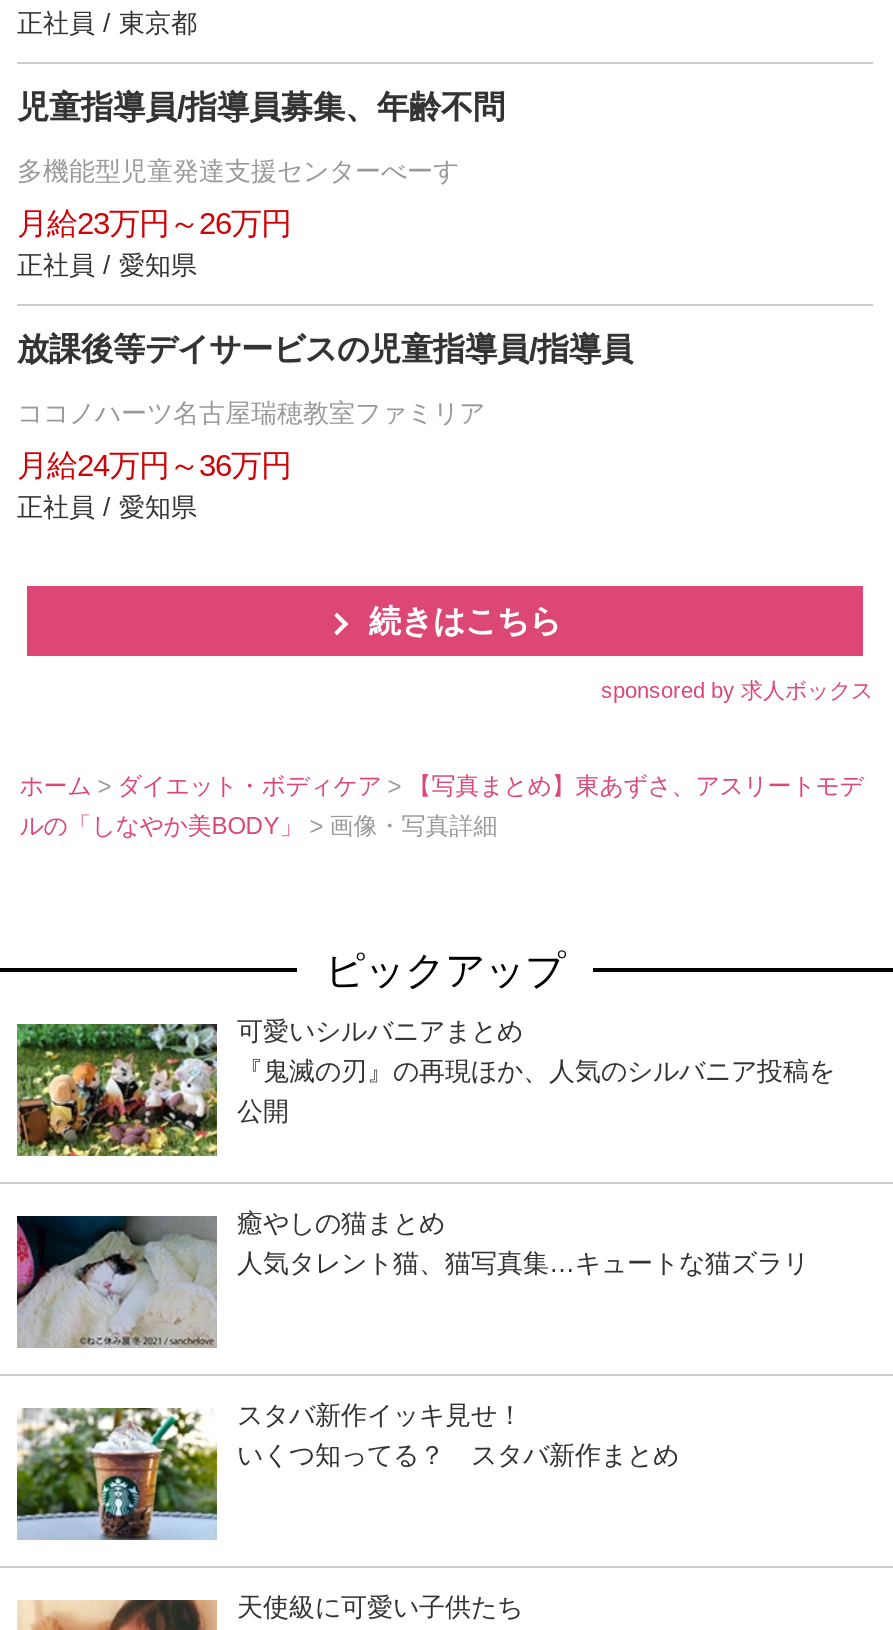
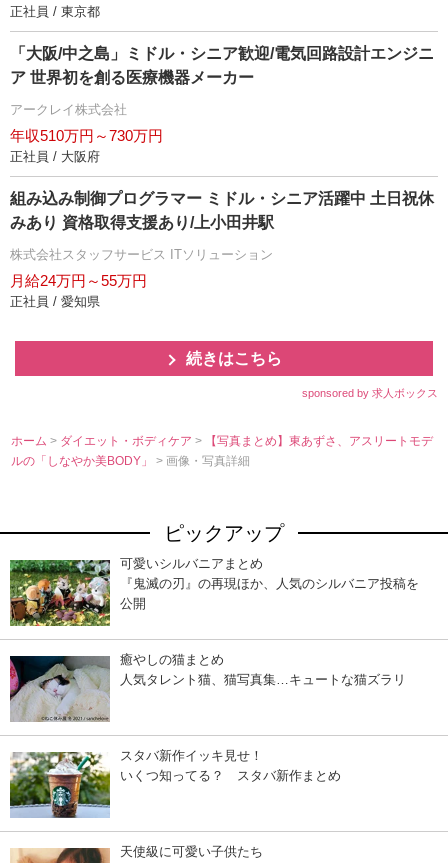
- 児童指導員/指導員募集、年齢不問
+ 「大阪/中之島」ミドル・シニア歓迎/電気回路設計エンジニ
+ ア 世界初を創る医療機器メーカー

- 多機能型児童発達支援センターべーす
+ アークレイ株式会社

- 月給23万円～26万円
- 正社員 / 愛知県
+ 年収510万円～730万円
+ 正社員 / 大阪府

- 放課後等デイサービスの児童指導員/指導員
+ 組み込み制御プログラマー ミドル・シニア活躍中 土日祝休
+ みあり 資格取得支援あり/上小田井駅

- ココノハーツ名古屋瑞穂教室ファミリア
+ 株式会社スタッフサービス ITソリューション

- 月給24万円～36万円
+ 月給24万円～55万円
